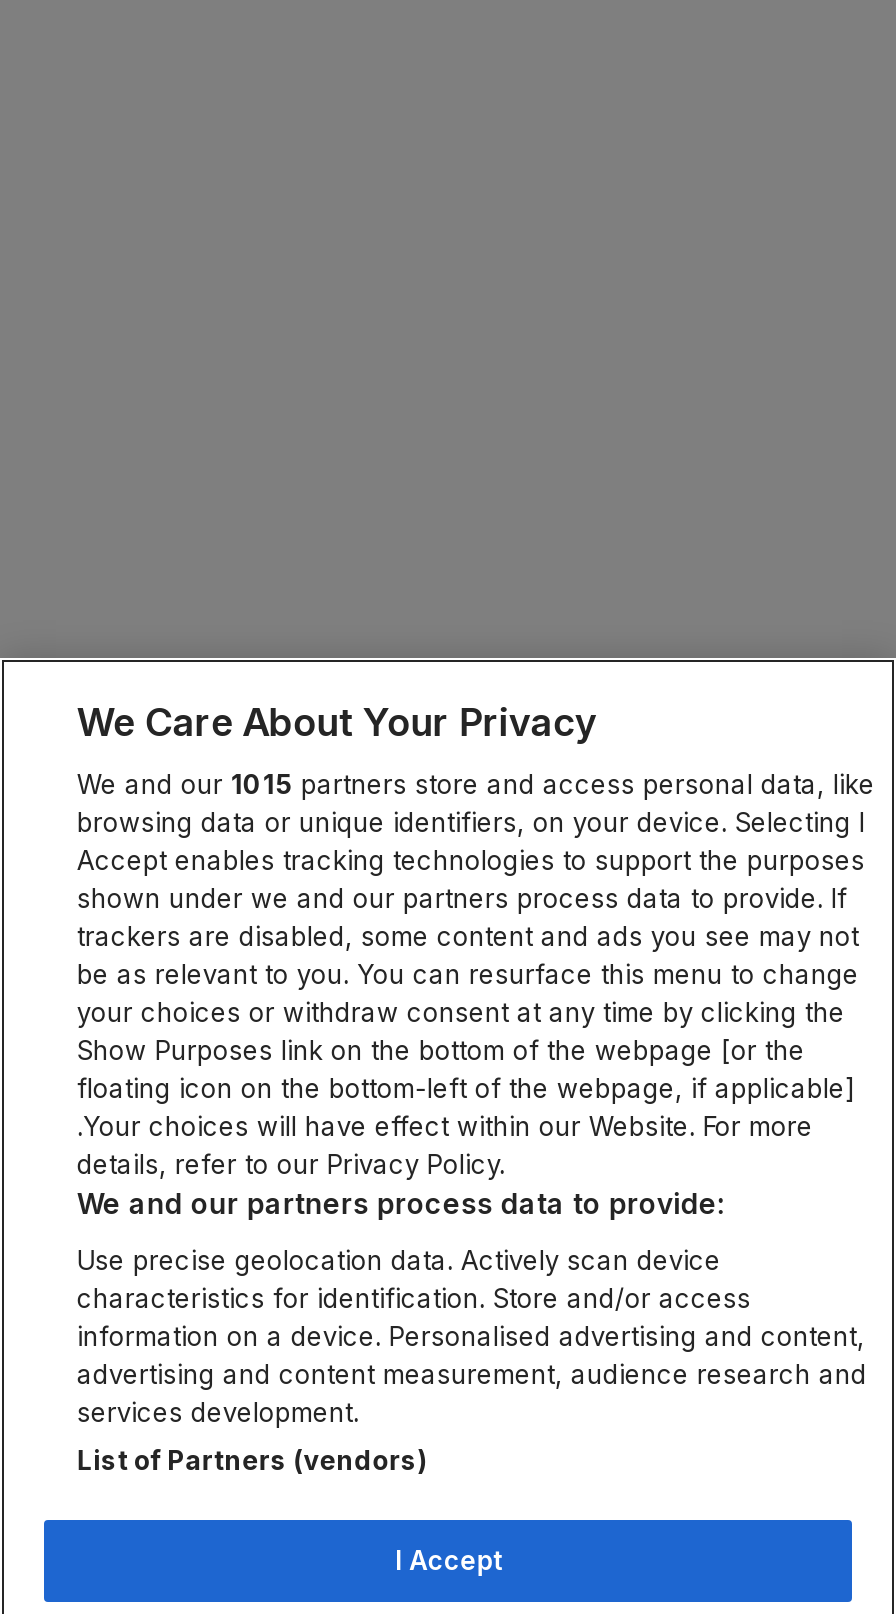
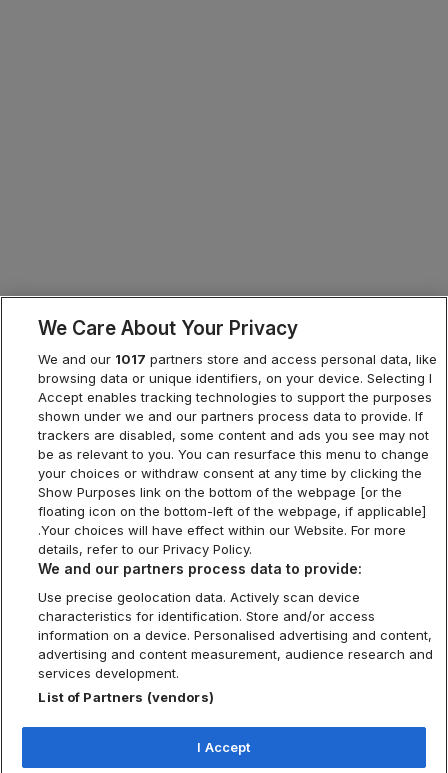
- We and our 1015 partners store and access personal data, like
+ We and our 1017 partners store and access personal data, like
